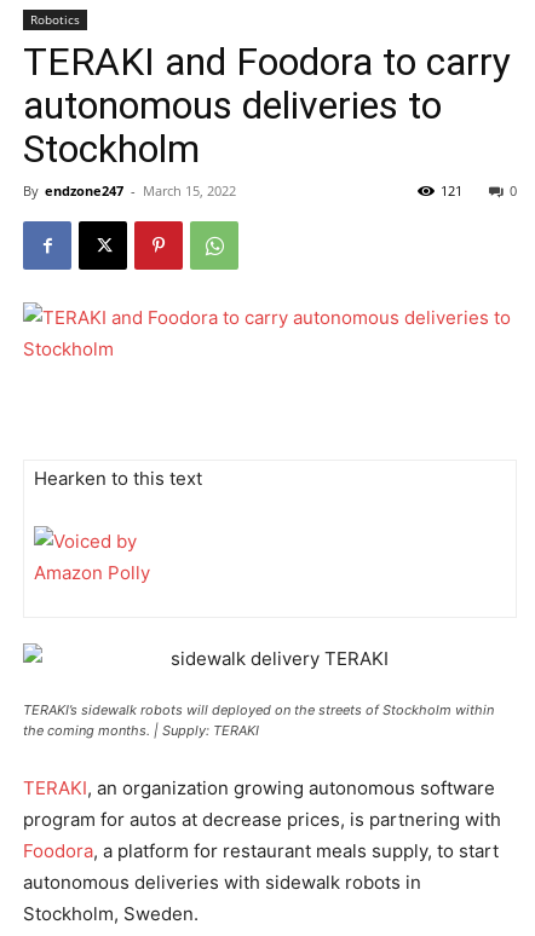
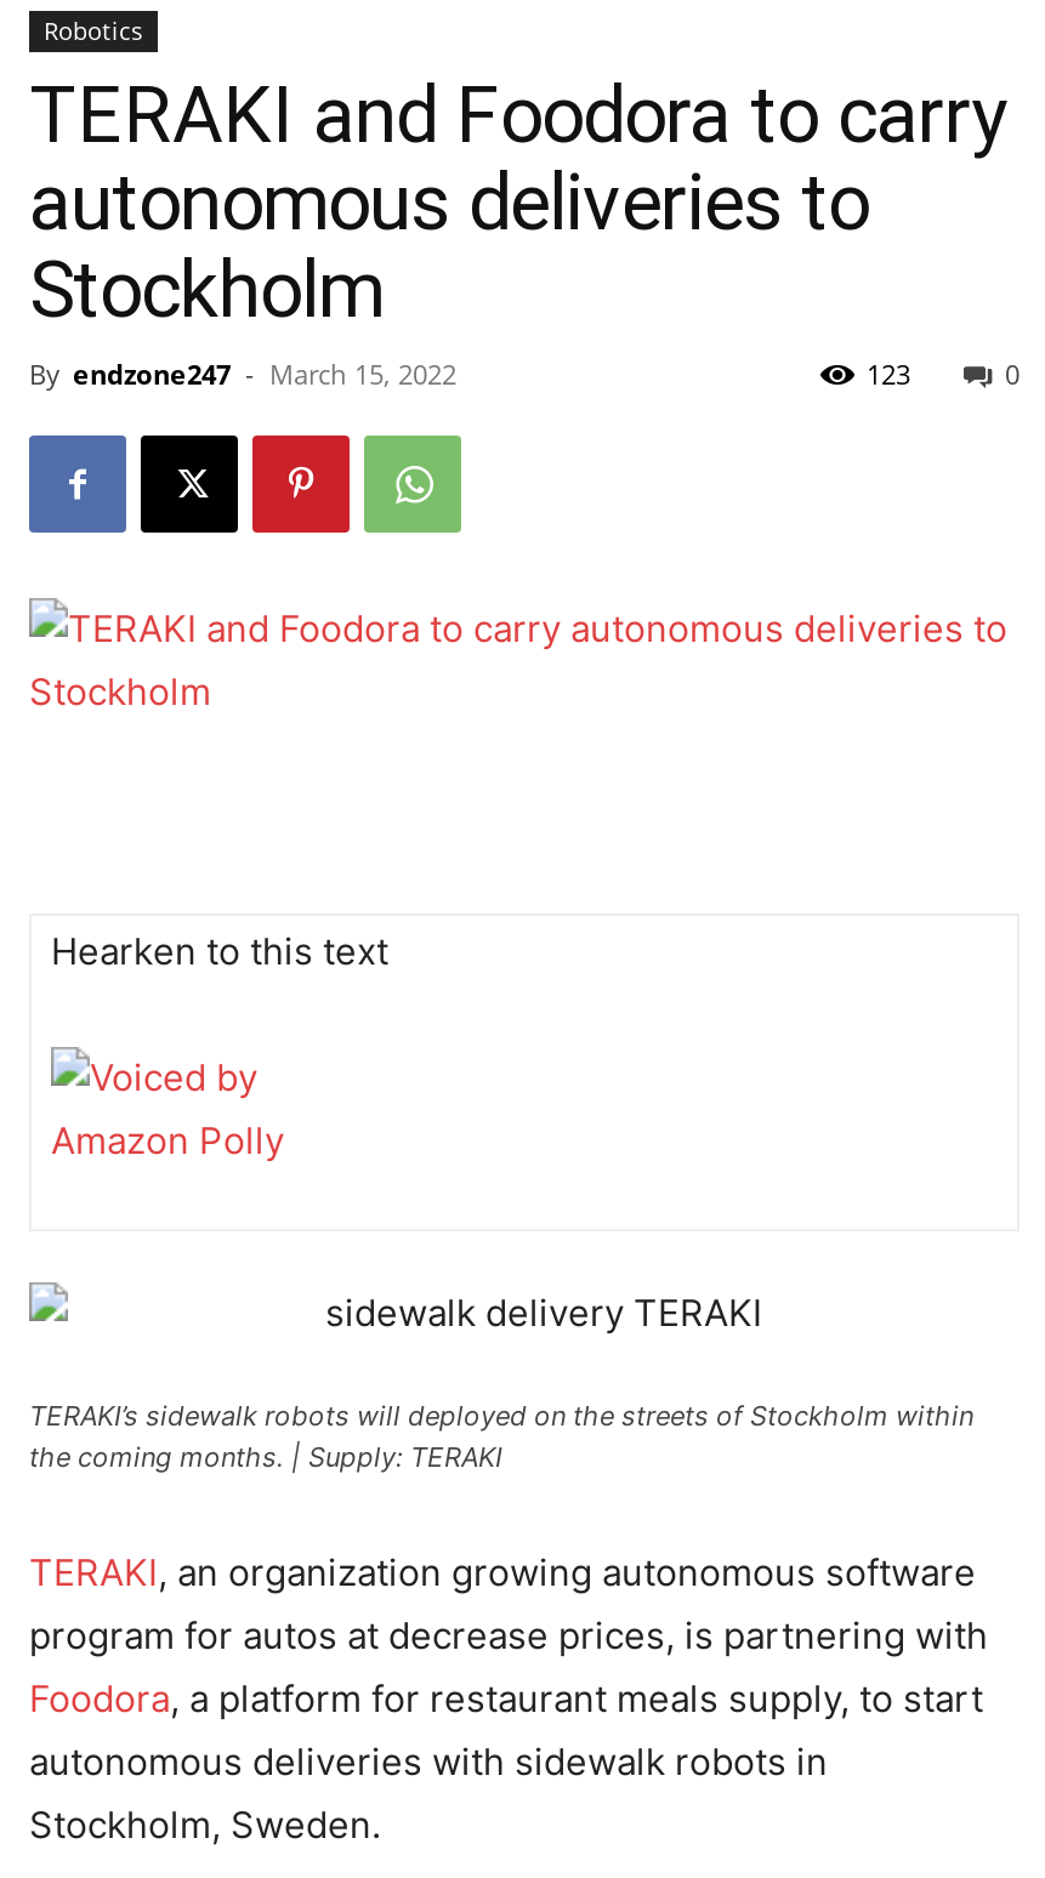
- 121
+ 123
